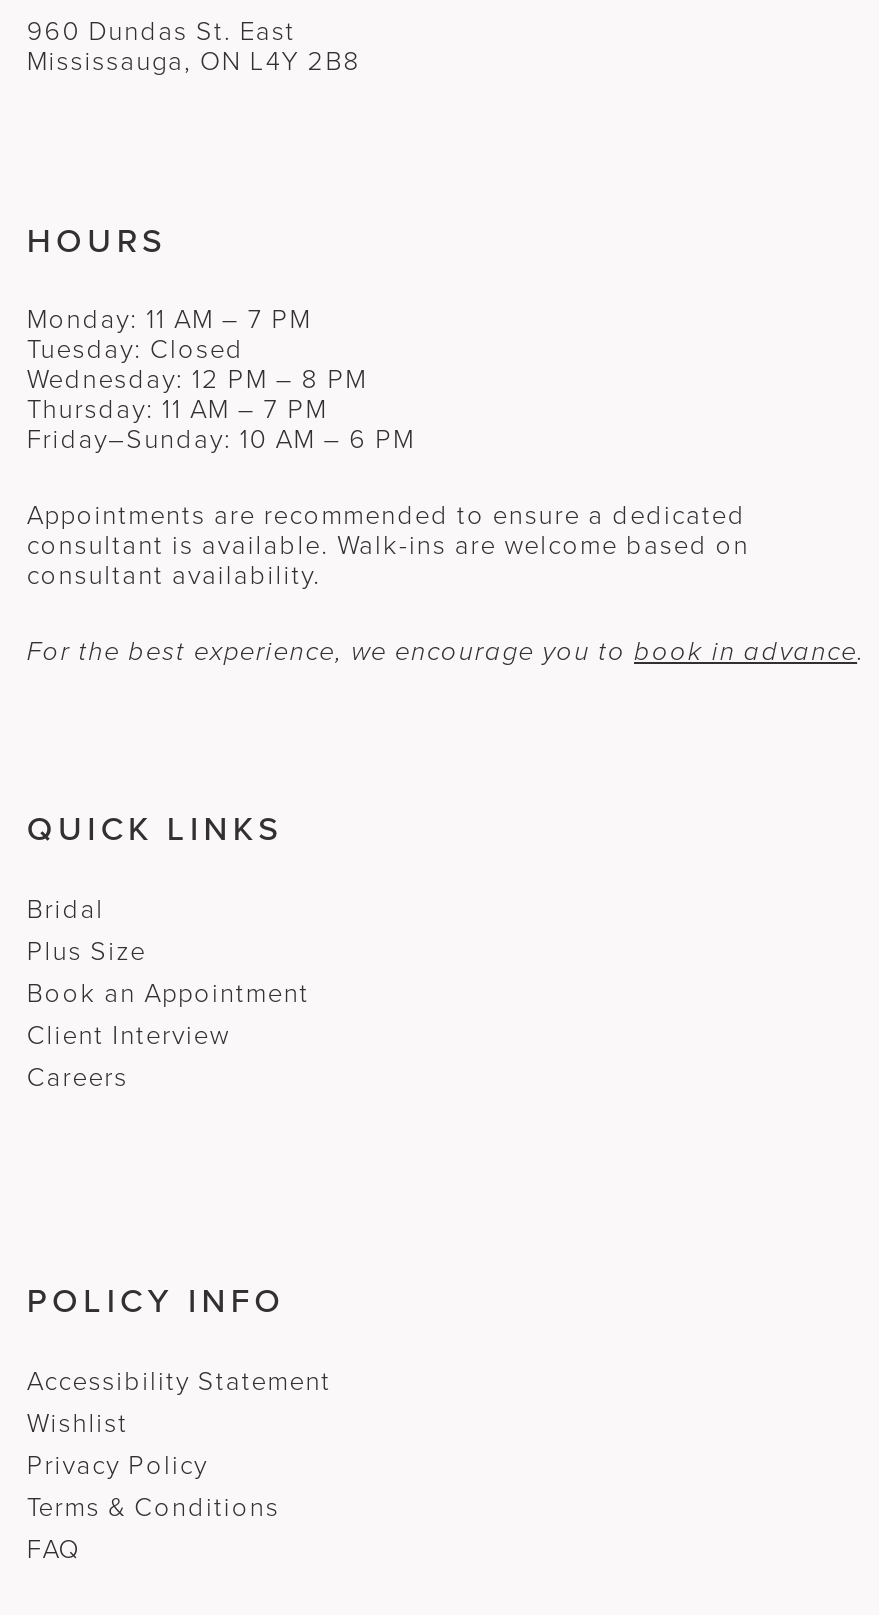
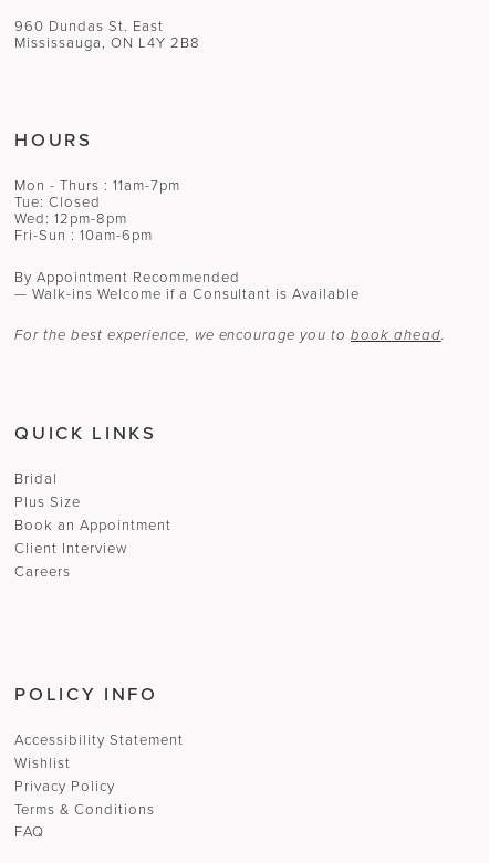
- Monday: 11 AM – 7 PM
- Tuesday: Closed
- Wednesday: 12 PM – 8 PM
- Thursday: 11 AM – 7 PM
- Friday–Sunday: 10 AM – 6 PM
+ Mon - Thurs : 11am-7pm
+ Tue: Closed
+ Wed: 12pm-8pm
+ Fri-Sun : 10am-6pm

- Appointments are recommended to ensure a dedicated
- consultant is available. Walk-ins are welcome based on
- consultant availability.
+ By Appointment Recommended
+ — Walk-ins Welcome if a Consultant is Available

- For the best experience, we encourage you to book in advance.
+ For the best experience, we encourage you to book ahead.
